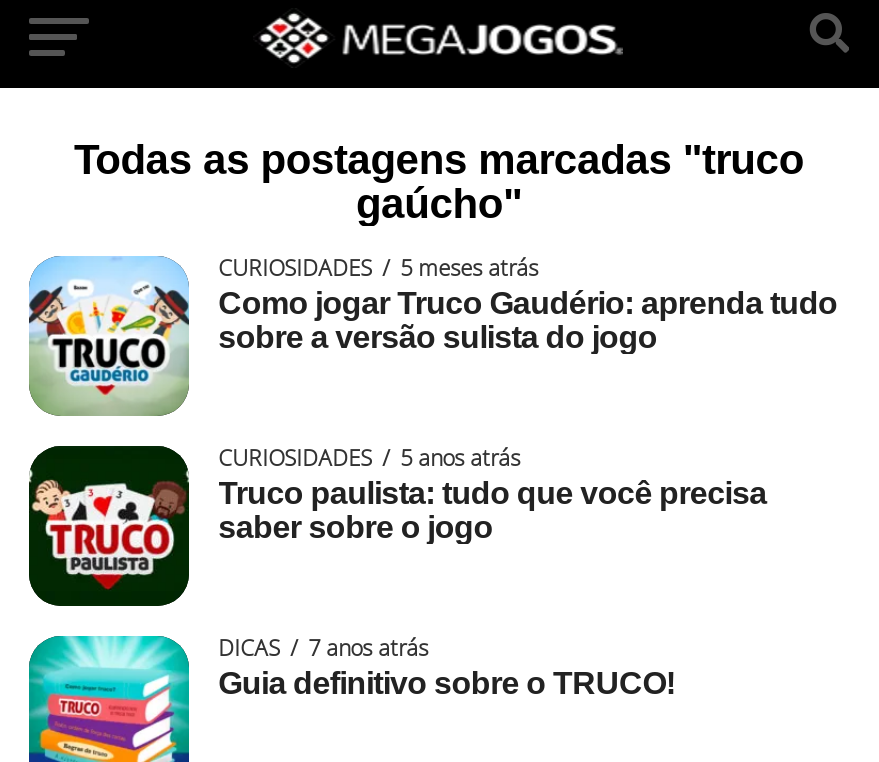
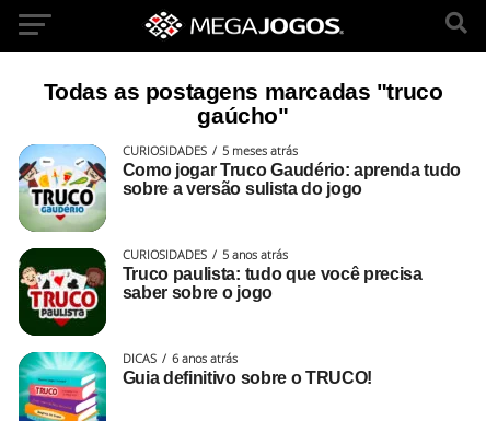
- DICAS 7 anos atrás
+ DICAS 6 anos atrás
